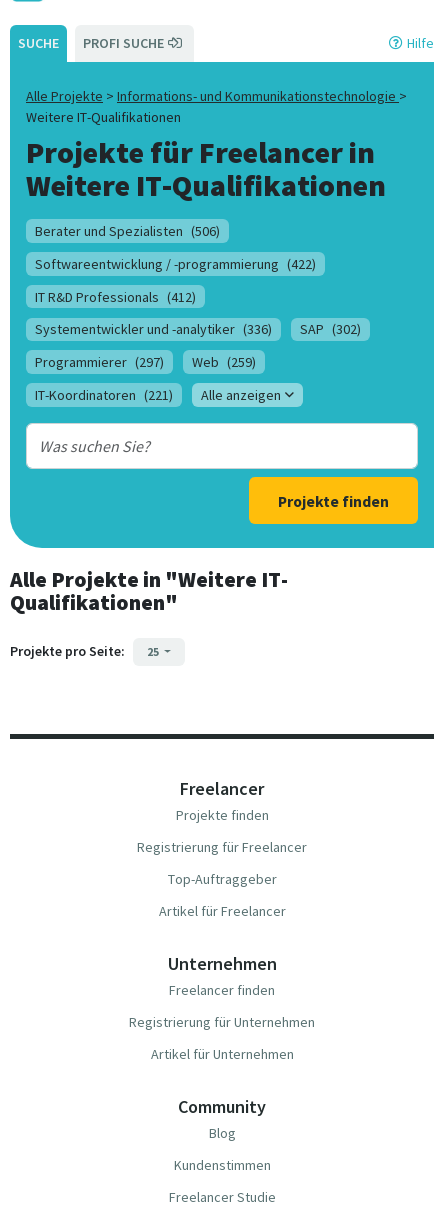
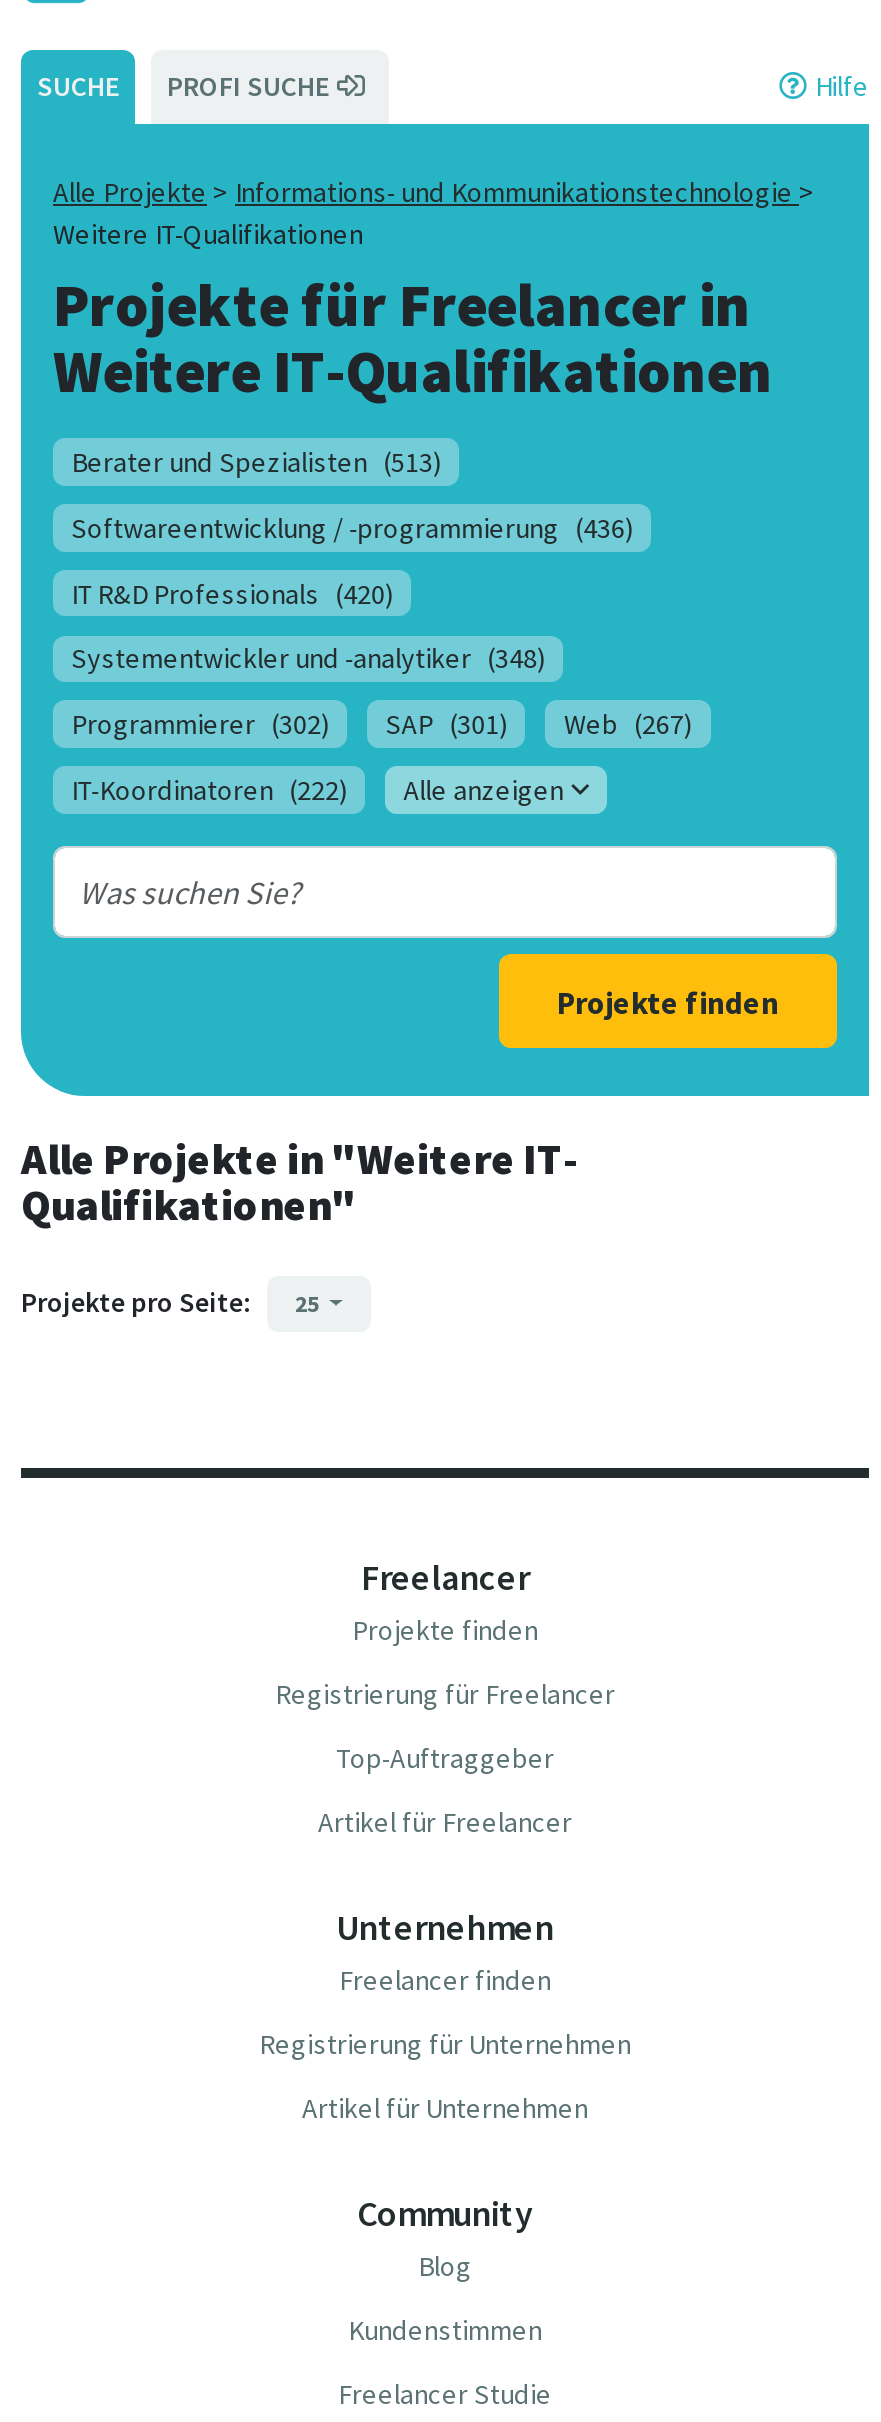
- Berater und Spezialisten (506)
+ Berater und Spezialisten (513)

- Softwareentwicklung / -programmierung (422)
+ Softwareentwicklung / -programmierung (436)

- IT R&D Professionals (412)
+ IT R&D Professionals (420)

- Systementwickler und -analytiker (336)
- SAP (302)
+ Systementwickler und -analytiker (348)

- Programmierer (297)
- Web (259)
+ Programmierer (302)
+ SAP (301)
+ Web (267)

- IT-Koordinatoren (221)
+ IT-Koordinatoren (222)
